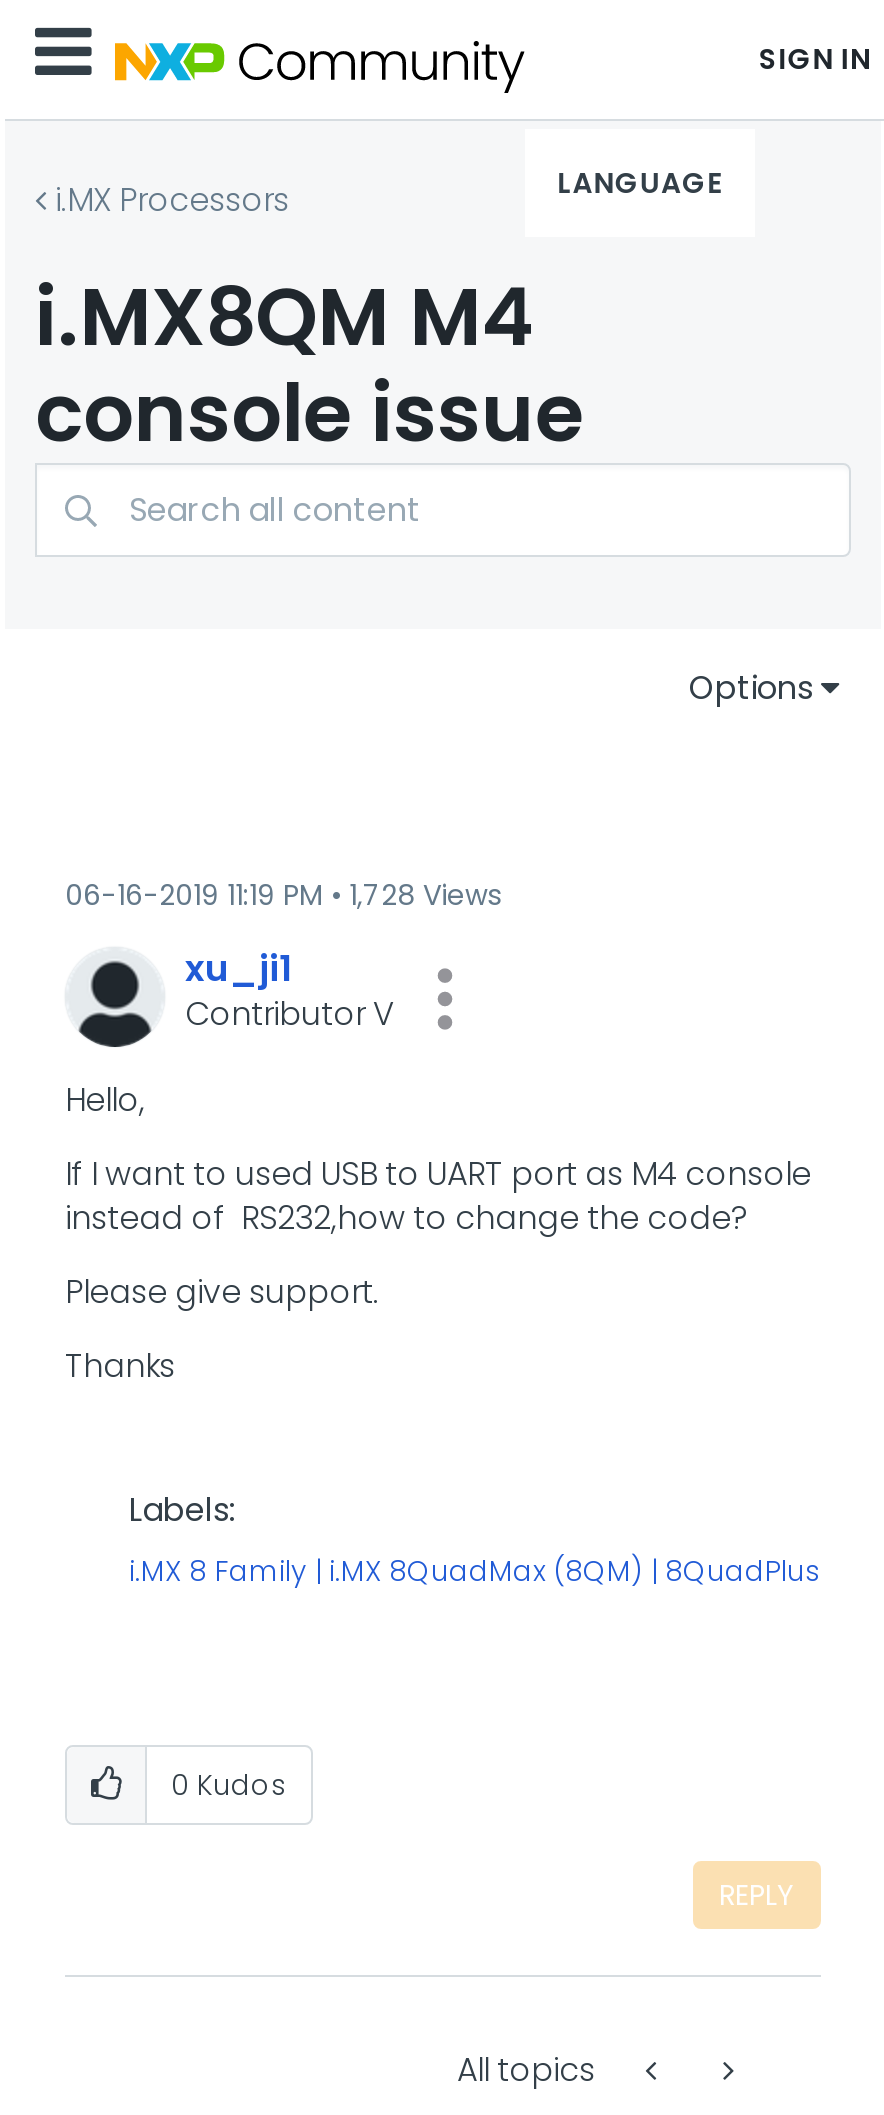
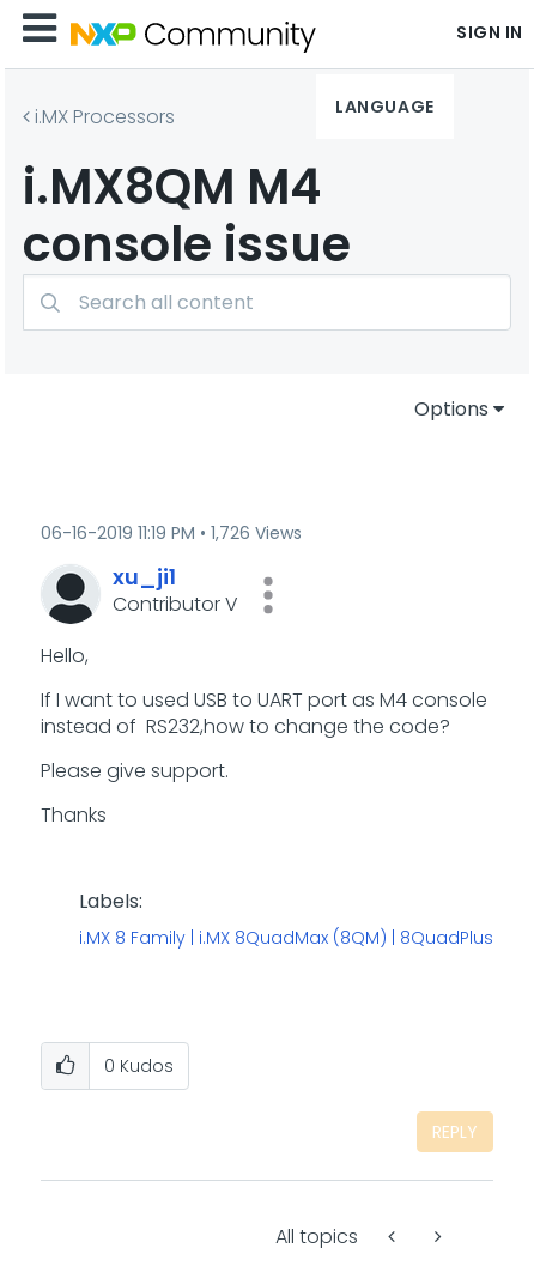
- 06-16-2019 11:19 PM 1,728 Views
+ 06-16-2019 11:19 PM 1,726 Views
